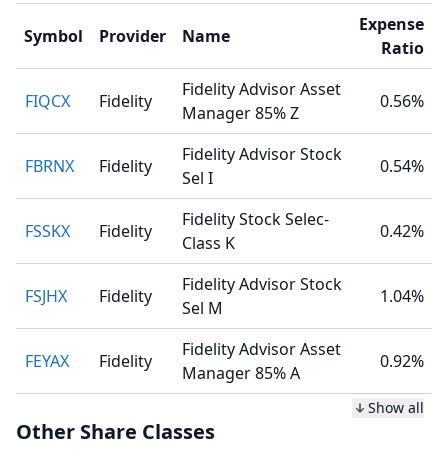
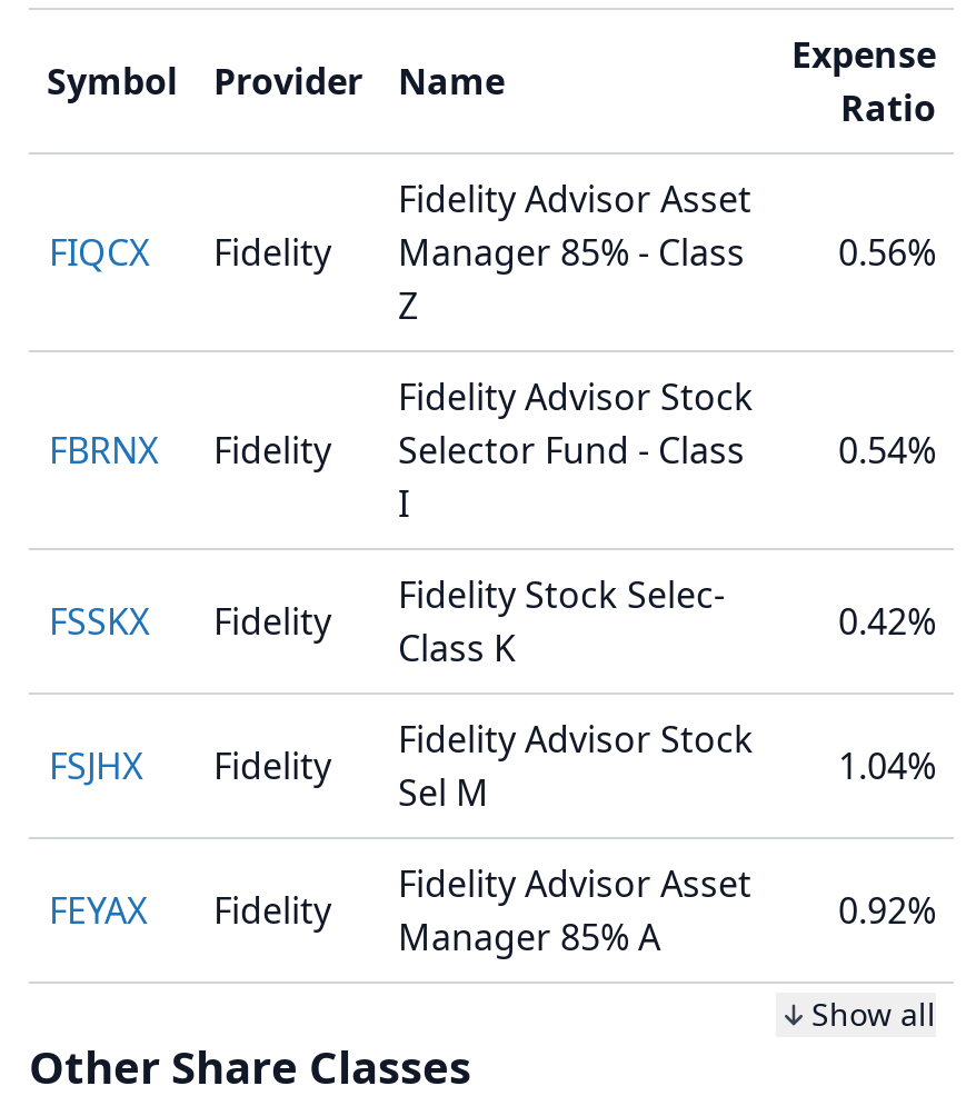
- Manager 85% Z
+ Manager 85% - Class
+ Z

- Sel I
+ Selector Fund - Class
+ I
